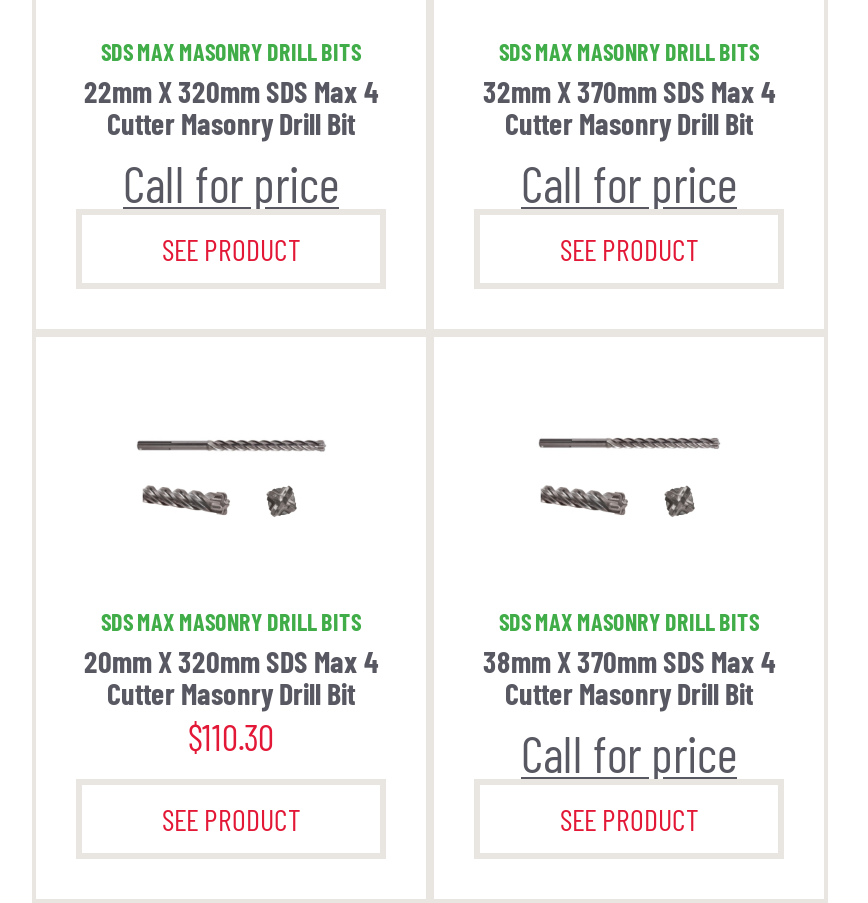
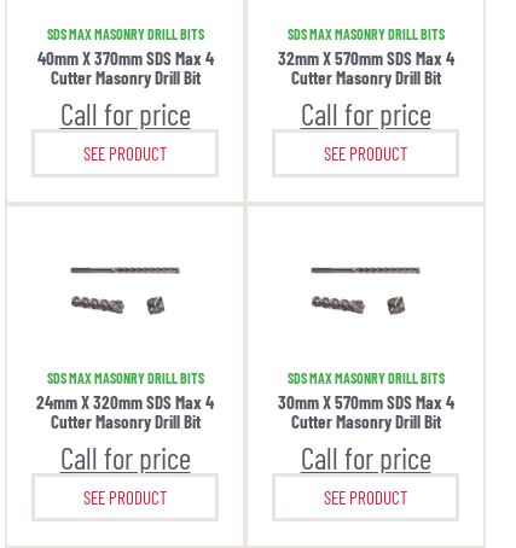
- 22mm X 320mm SDS Max 4
+ 40mm X 370mm SDS Max 4

- 32mm X 370mm SDS Max 4
+ 32mm X 570mm SDS Max 4

- 20mm X 320mm SDS Max 4
+ 24mm X 320mm SDS Max 4

- 38mm X 370mm SDS Max 4
+ 30mm X 570mm SDS Max 4

- $110.30
+ Call for price
